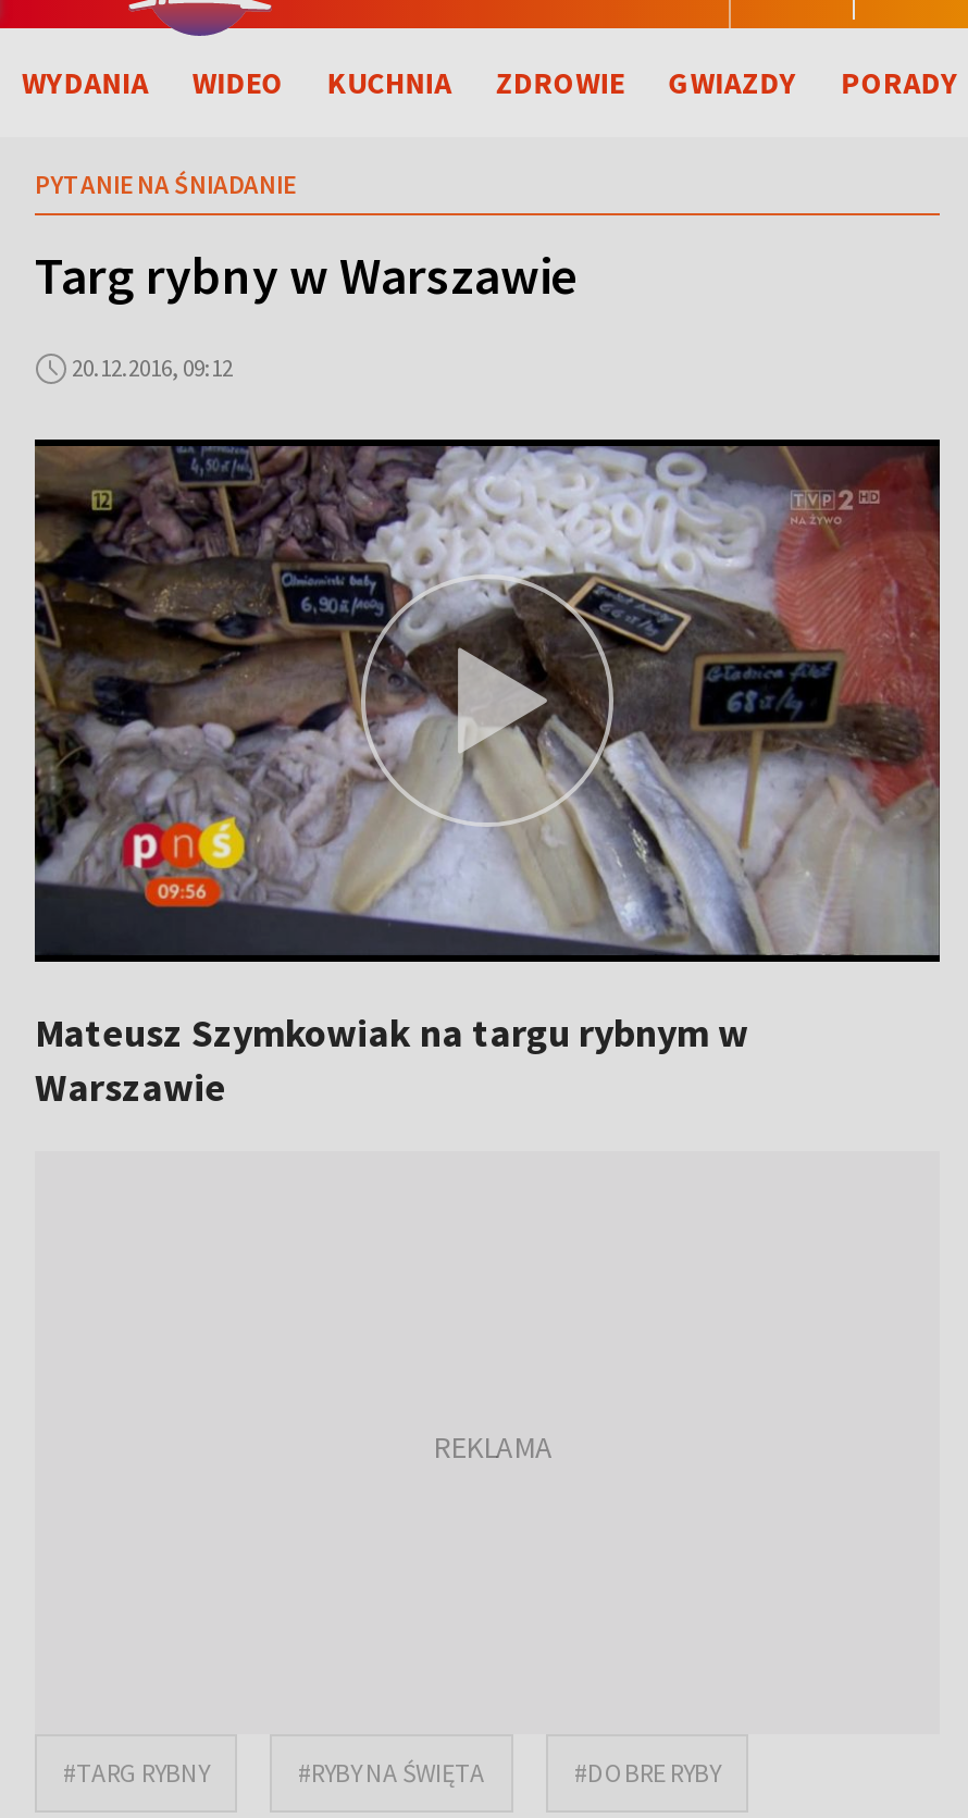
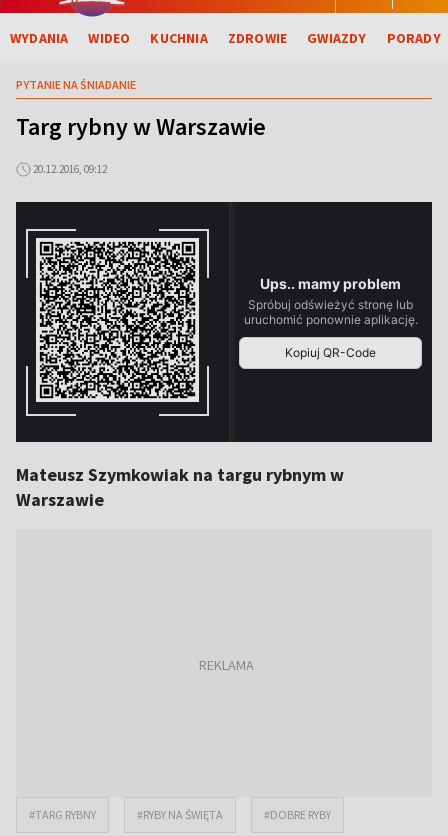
- [image]
+ [image]
